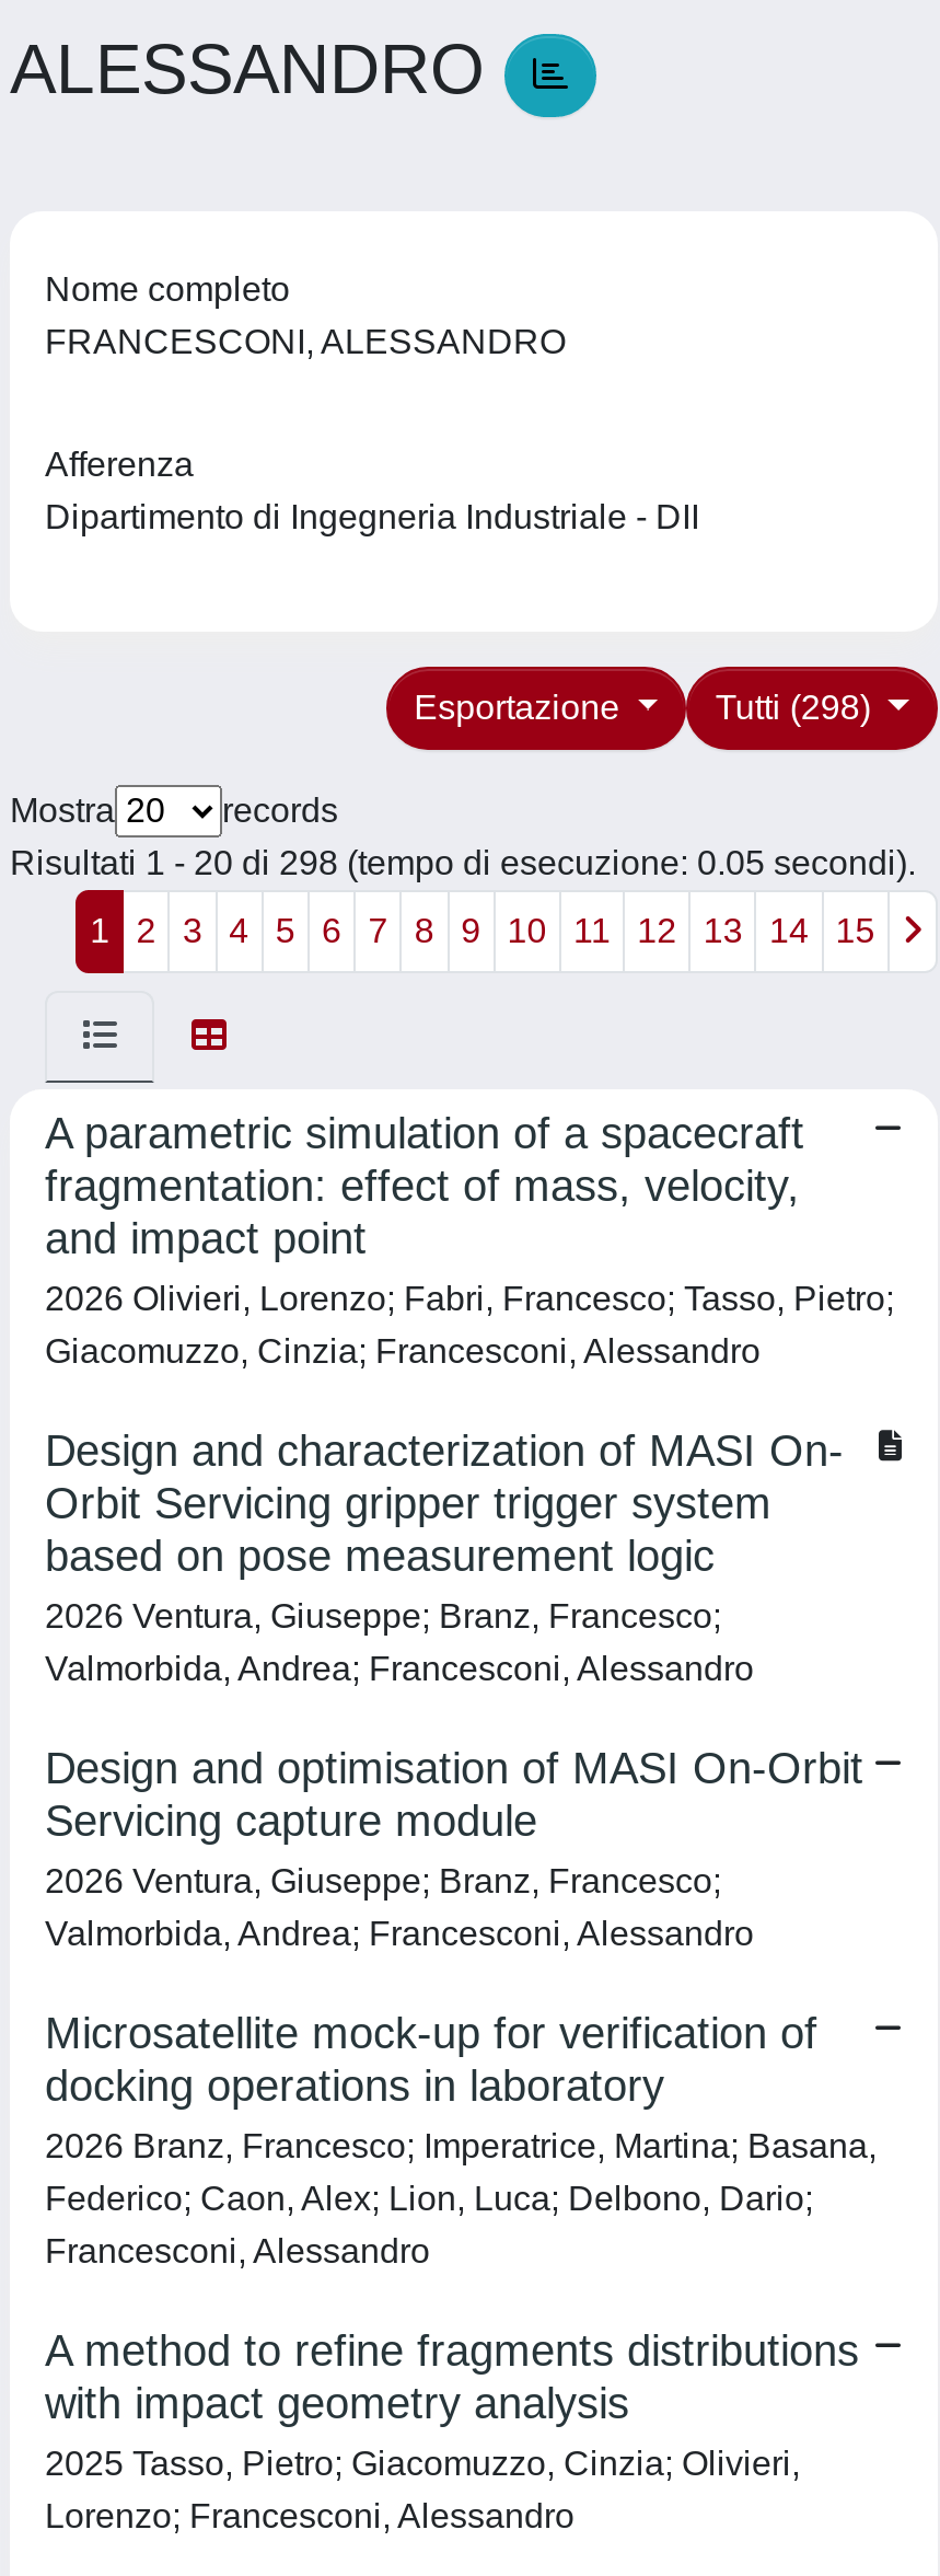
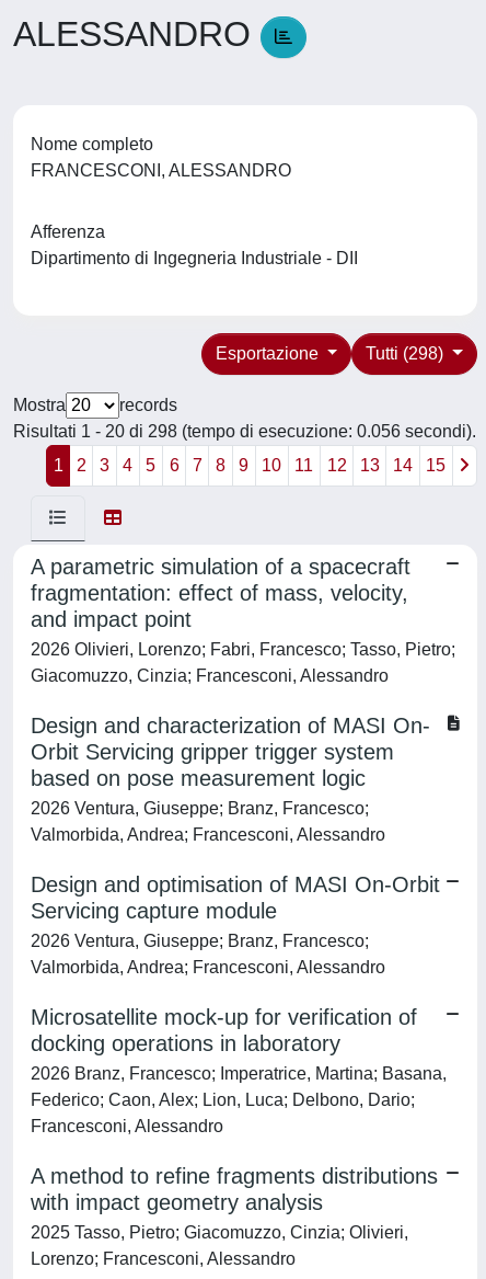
- Risultati 1 - 20 di 298 (tempo di esecuzione: 0.05 secondi).
+ Risultati 1 - 20 di 298 (tempo di esecuzione: 0.056 secondi).
